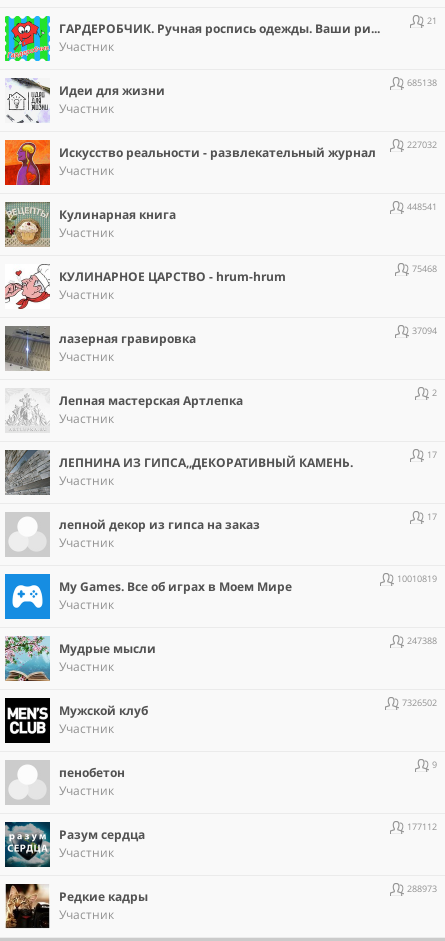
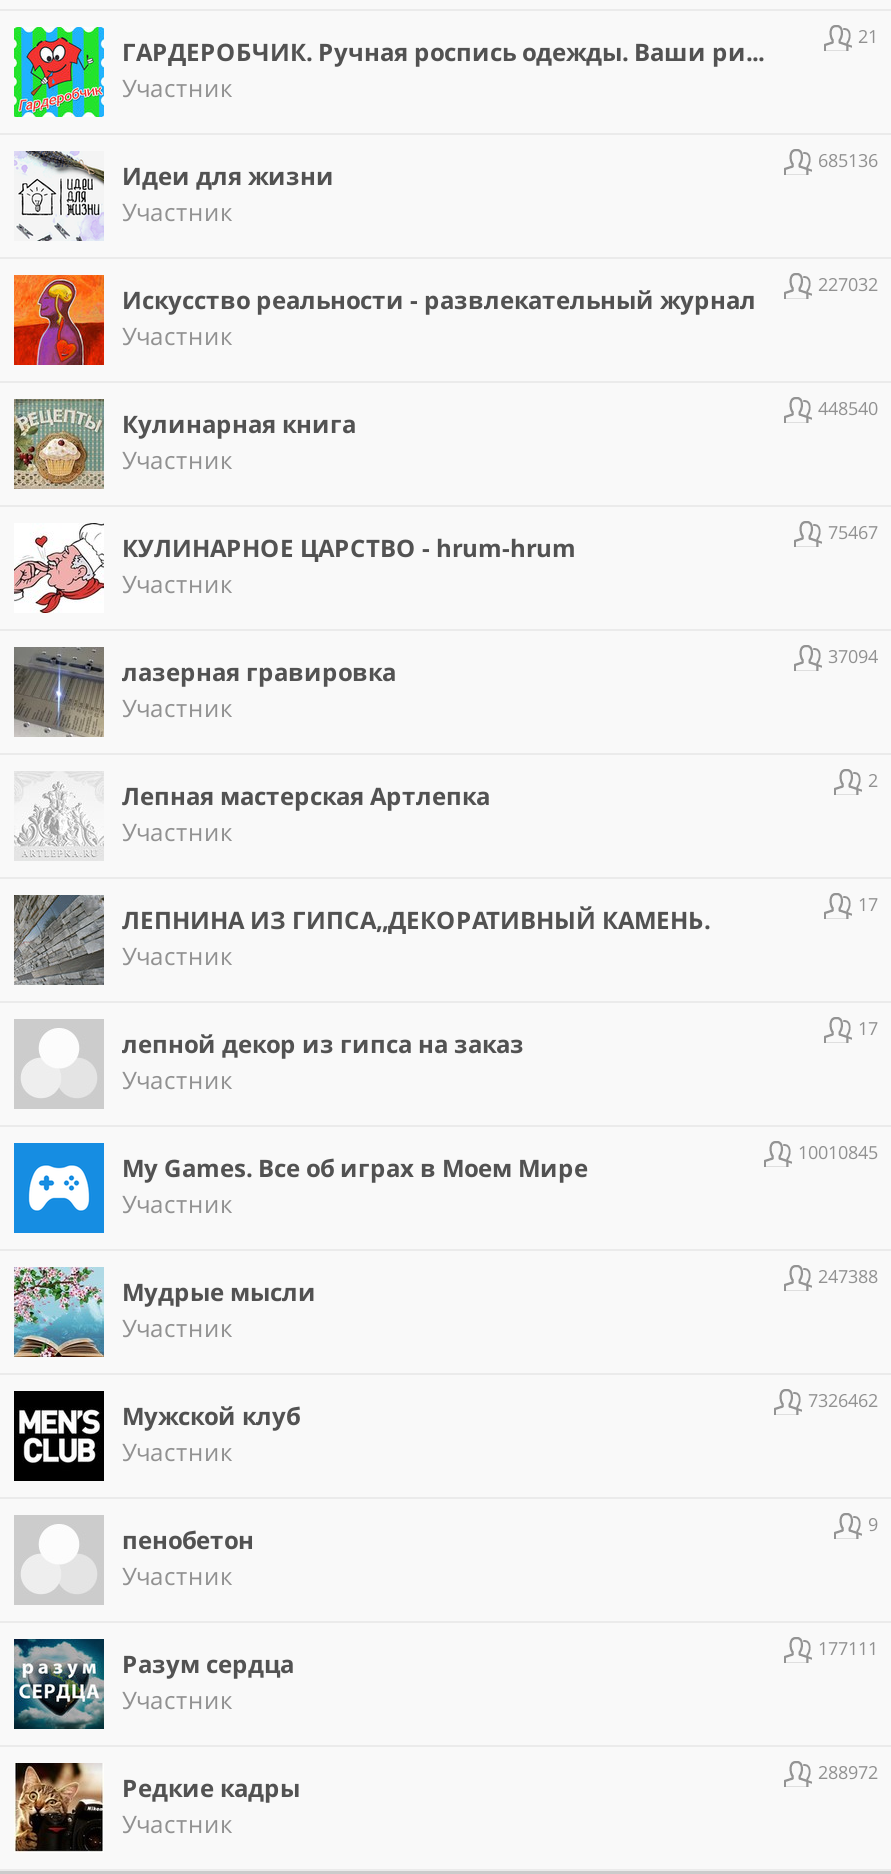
- 685138
+ 685136

- 448541
+ 448540

- 75468
+ 75467

- 10010819
+ 10010845

- 7326502
+ 7326462

- 177112
+ 177111

- 288973
+ 288972
